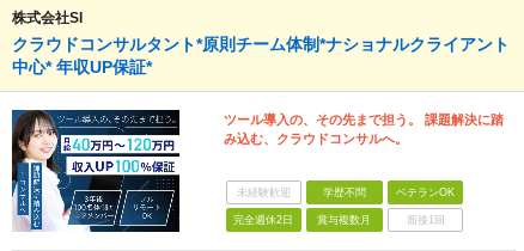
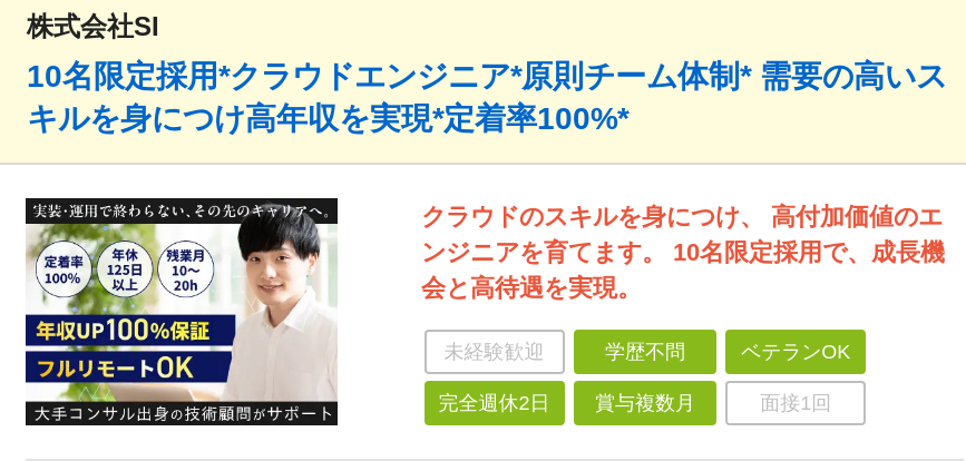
- クラウドコンサルタント*原則チーム体制*ナショナルクライアント
- 中心* 年収UP保証*
+ 10名限定採用*クラウドエンジニア*原則チーム体制* 需要の高いス
+ キルを身につけ高年収を実現*定着率100%*

- [image]
- ツール導入の、その先まで担う。 課題解決に踏
- み込む、クラウドコンサルへ。
+ [image]
+ クラウドのスキルを身につけ、 高付加価値のエ
+ ンジニアを育てます。 10名限定採用で、成長機
+ 会と高待遇を実現。
